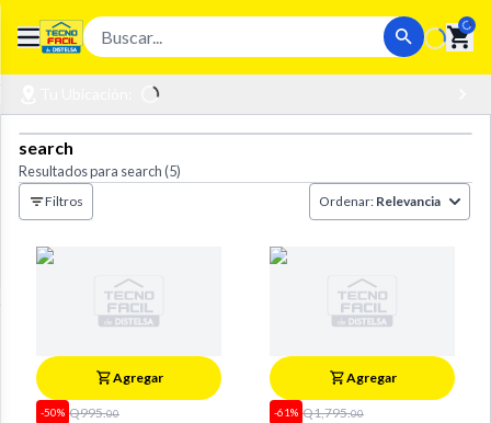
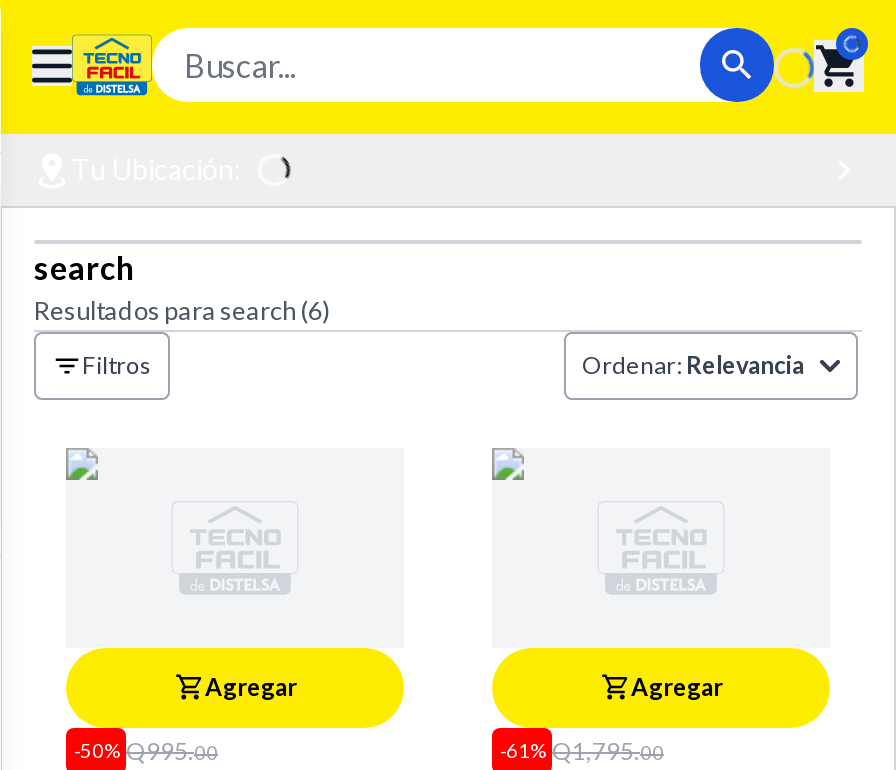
- Resultados para search (5)
+ Resultados para search (6)
